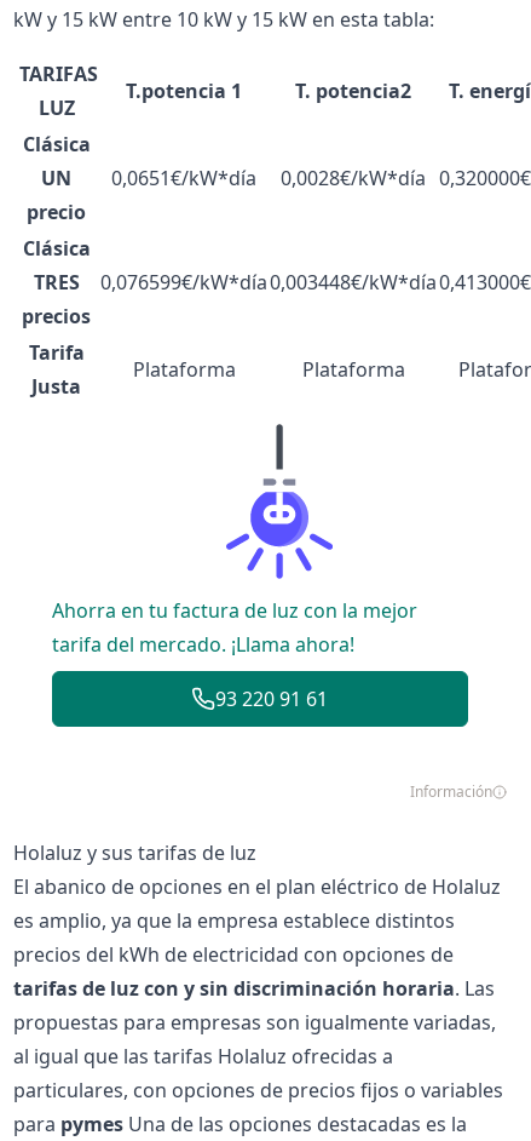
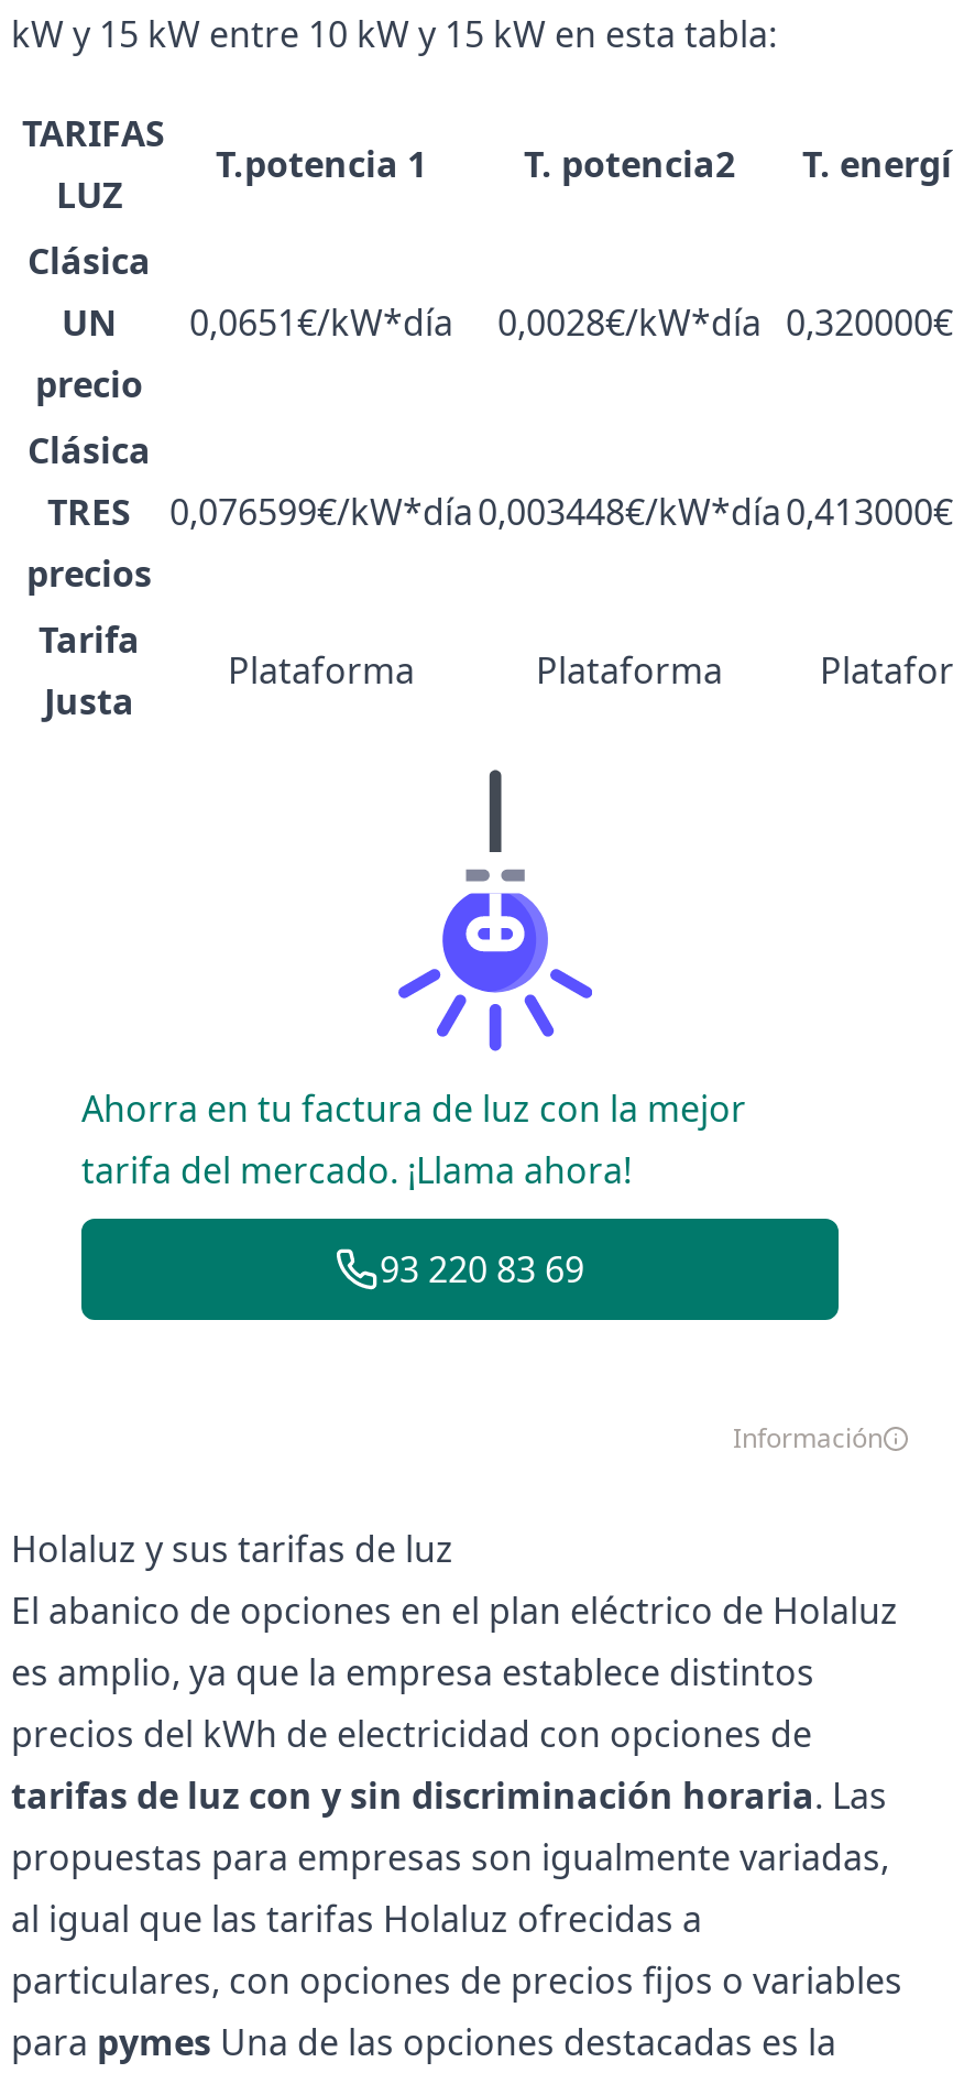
- 93 220 91 61
+ 93 220 83 69
